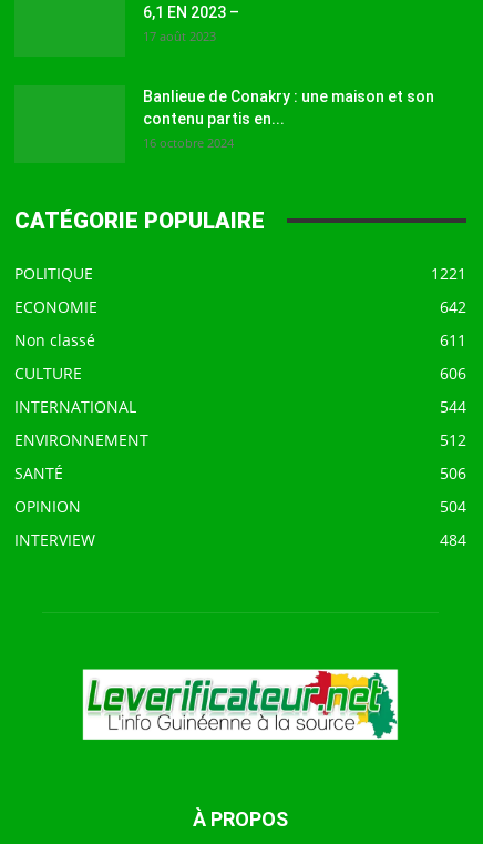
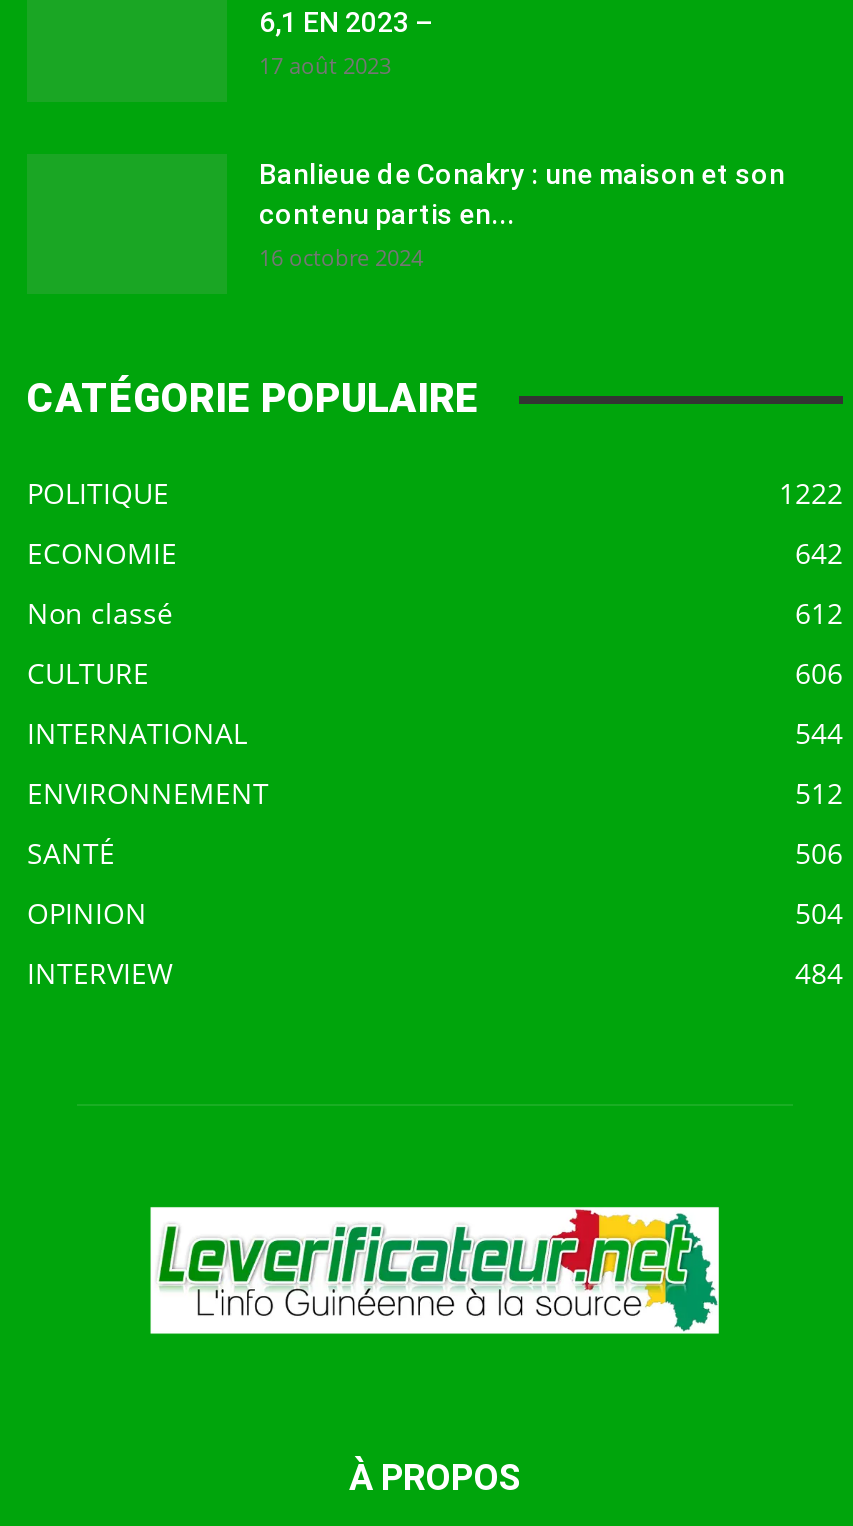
- 1221
+ 1222

- 611
+ 612
